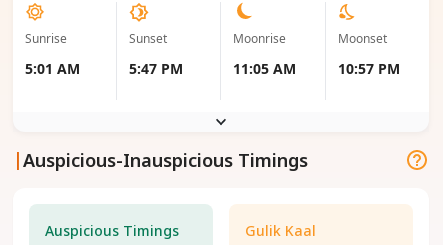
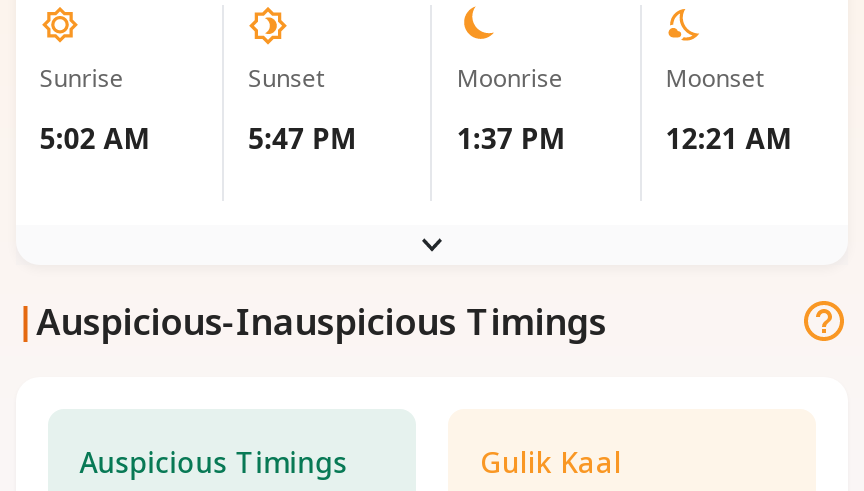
- 5:01 AM
+ 5:02 AM

- 11:05 AM
+ 1:37 PM

- 10:57 PM
+ 12:21 AM
